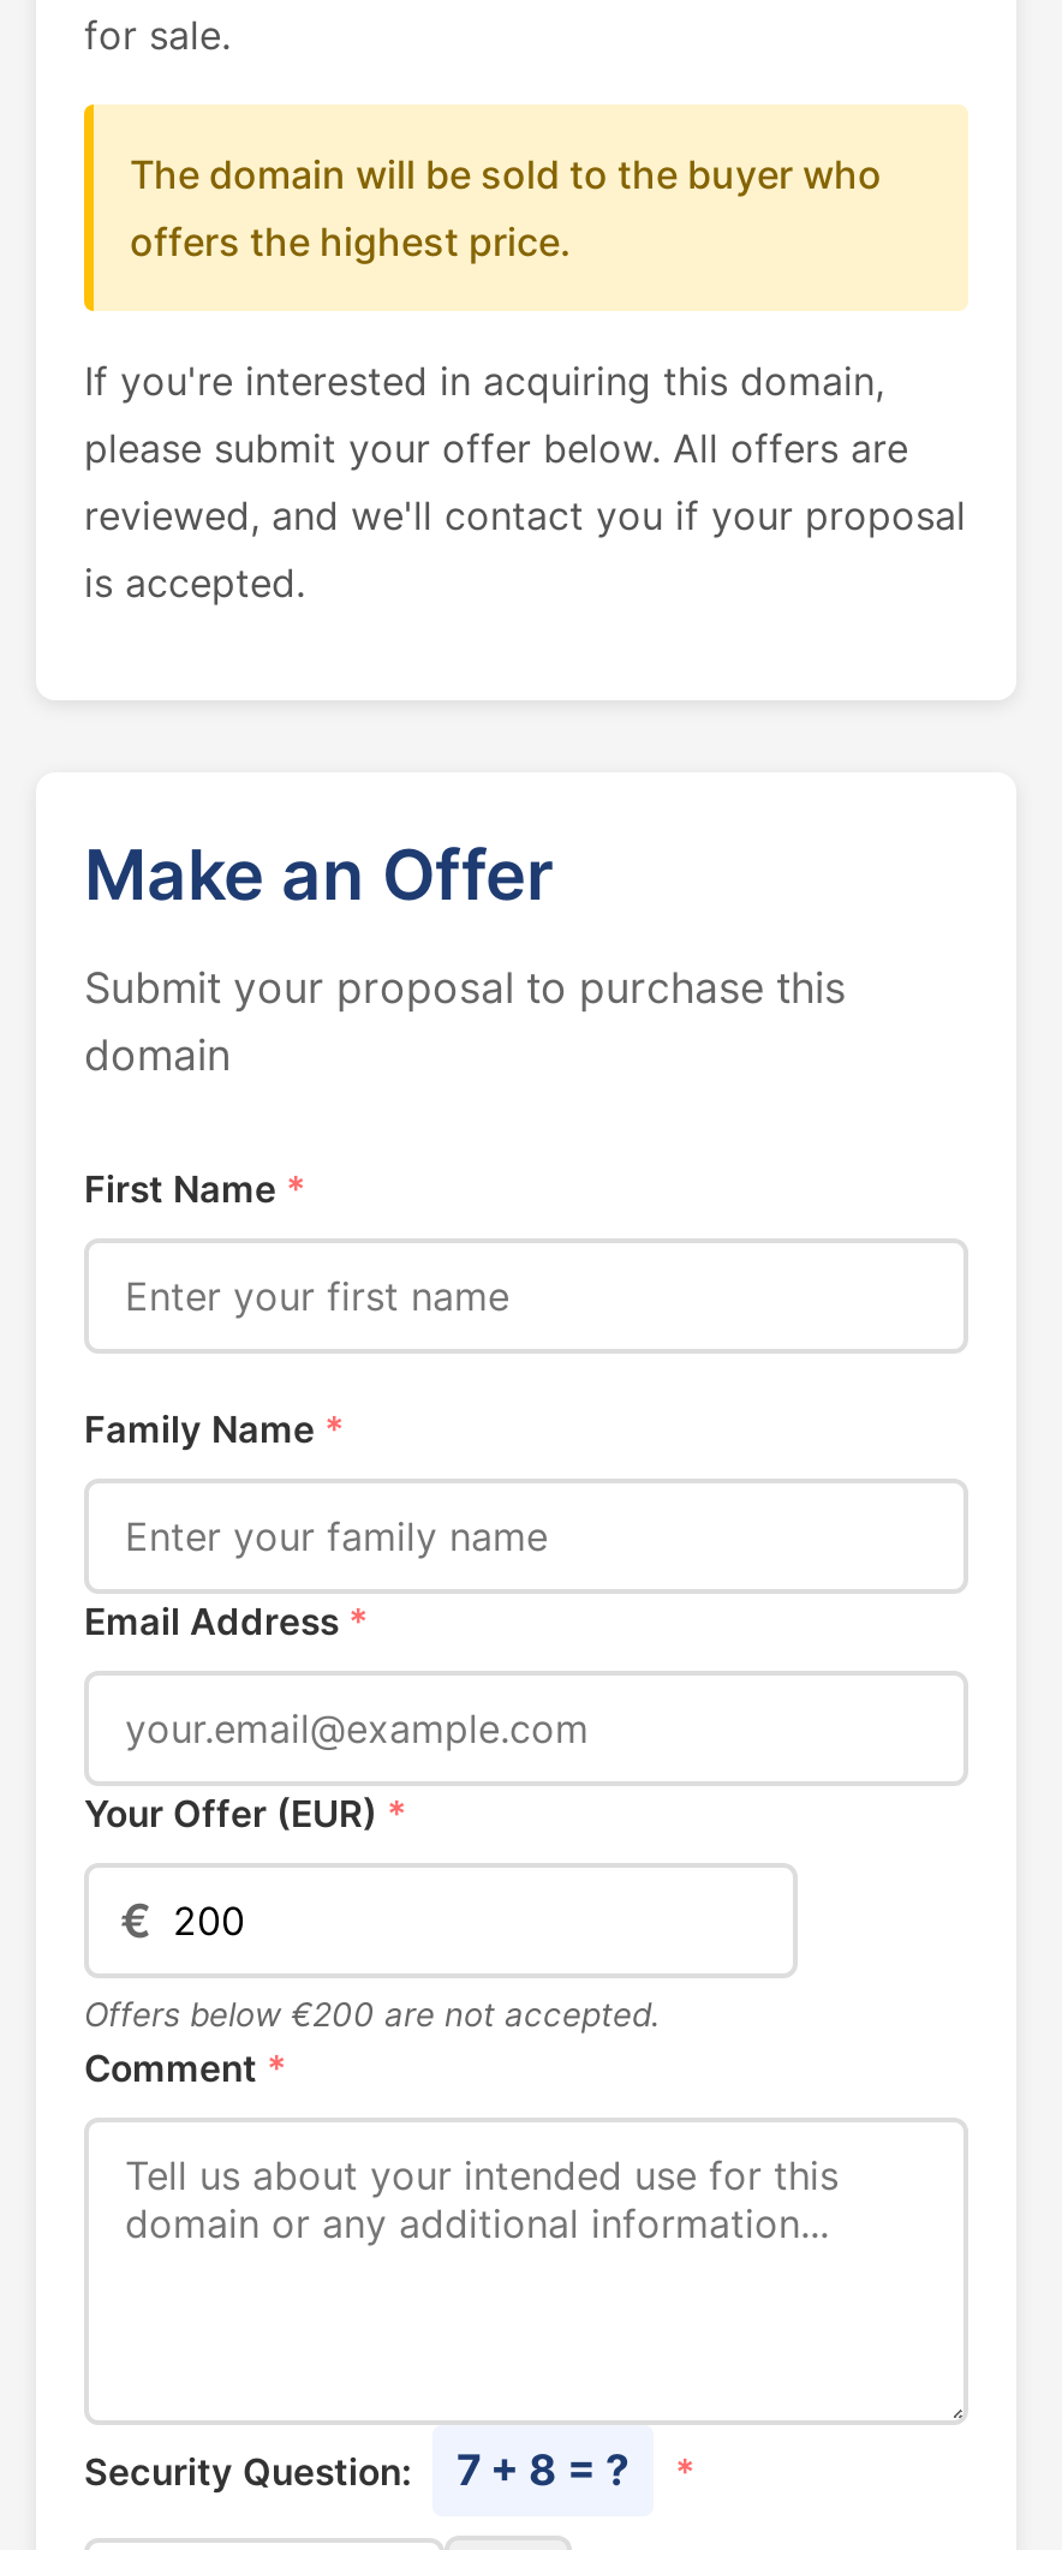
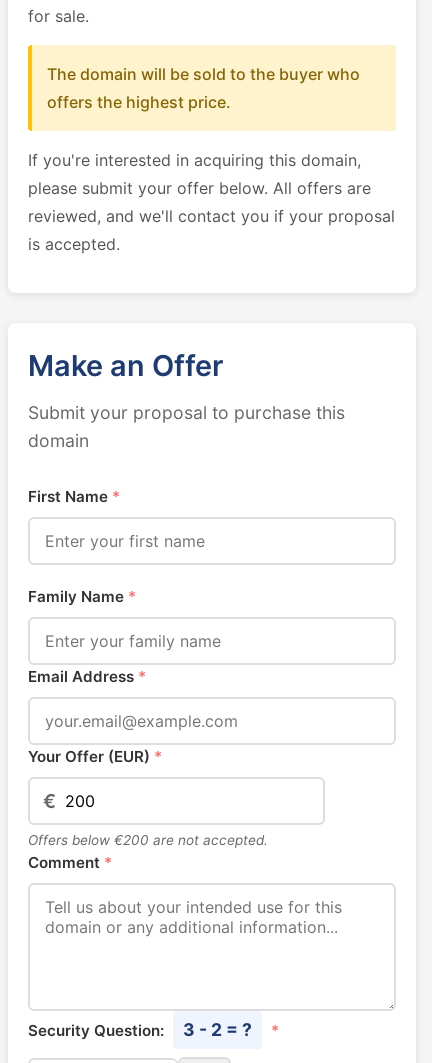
- 7 + 8 = ?
+ 3 - 2 = ?
